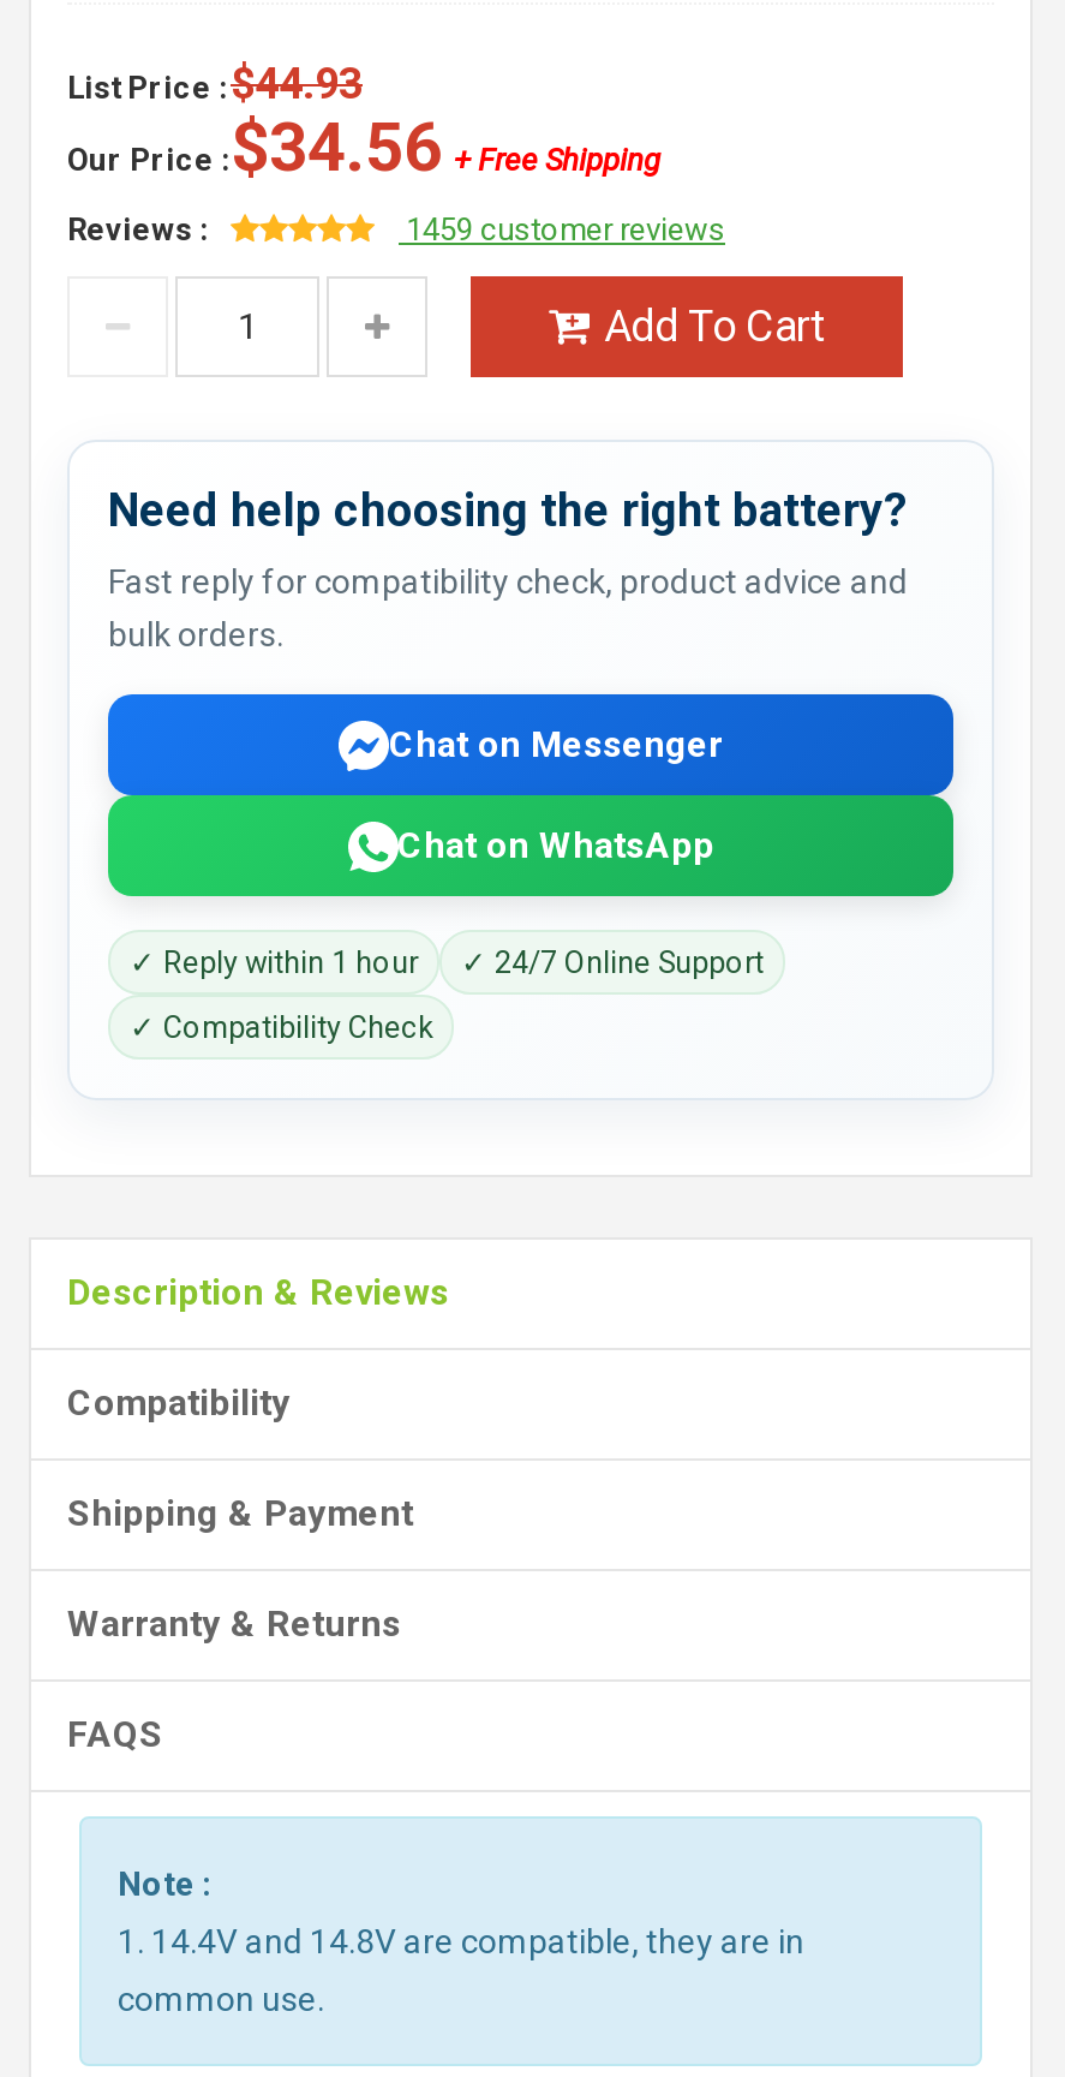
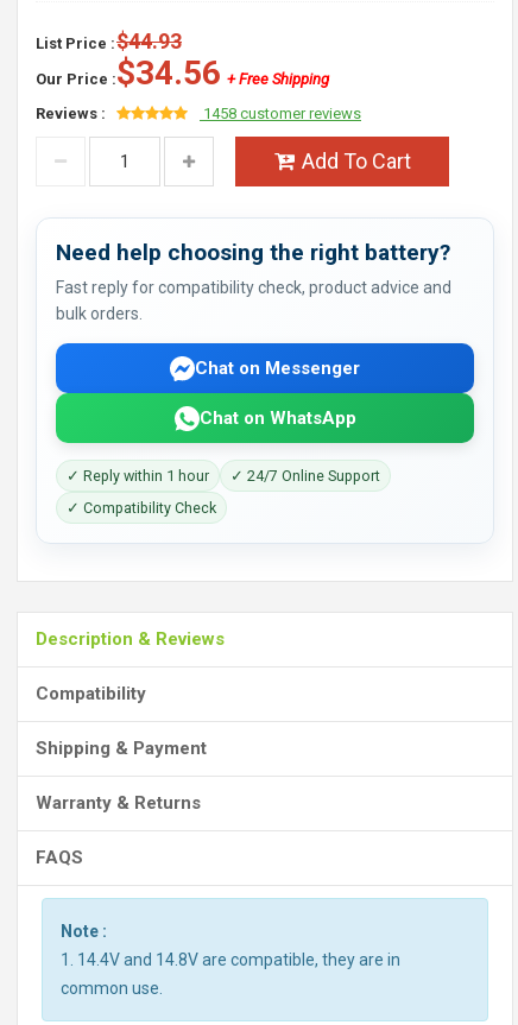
- 1459 customer reviews
+ 1458 customer reviews
